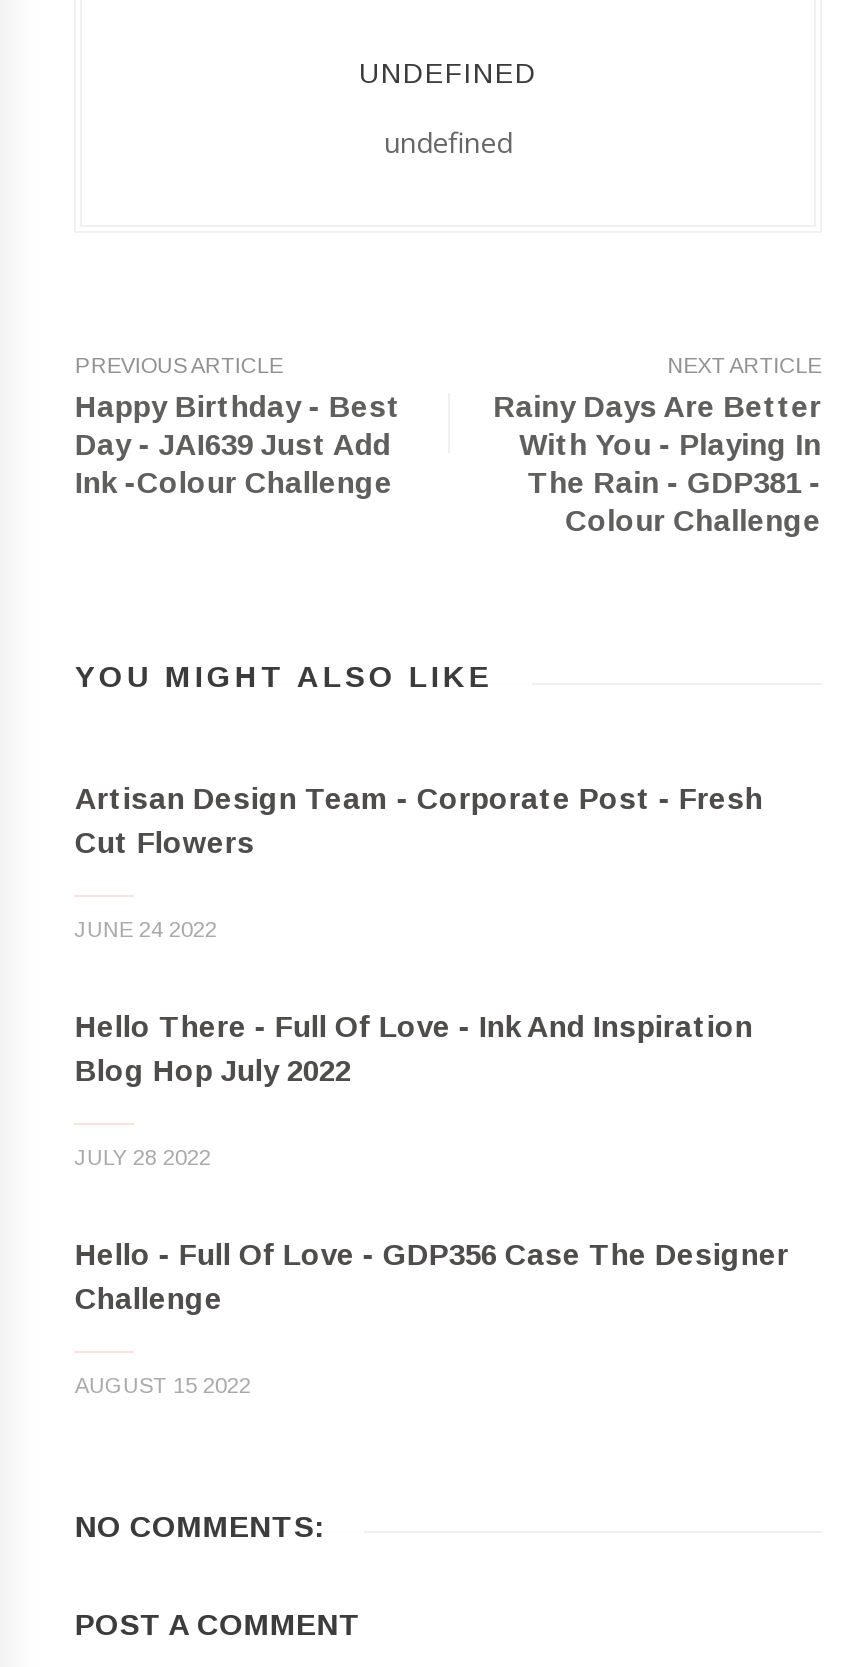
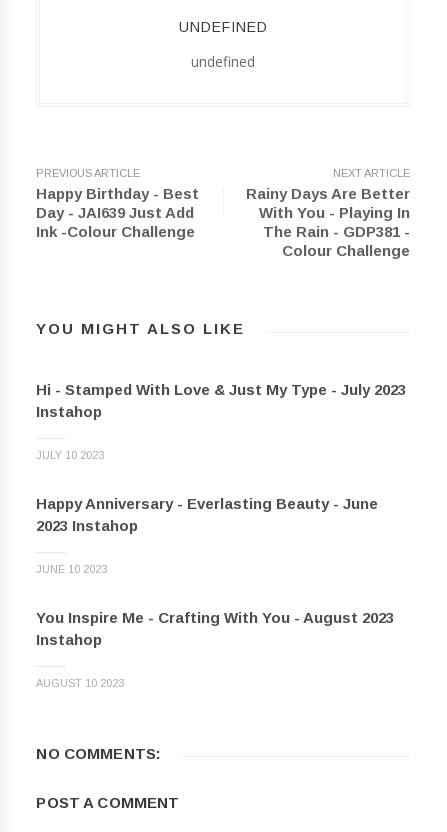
- Artisan Design Team - Corporate Post - Fresh
- Cut Flowers
+ Hi - Stamped With Love & Just My Type - July 2023
+ Instahop

- JUNE 24 2022
+ JULY 10 2023

- Hello There - Full Of Love - Ink And Inspiration
- Blog Hop July 2022
+ Happy Anniversary - Everlasting Beauty - June
+ 2023 Instahop

- JULY 28 2022
+ JUNE 10 2023

- Hello - Full Of Love - GDP356 Case The Designer
- Challenge
+ You Inspire Me - Crafting With You - August 2023
+ Instahop

- AUGUST 15 2022
+ AUGUST 10 2023
